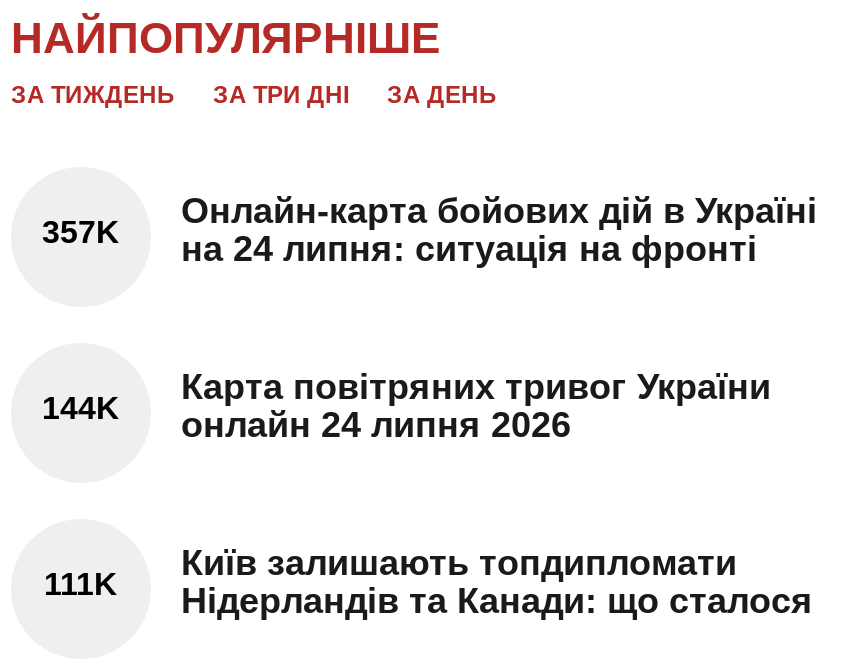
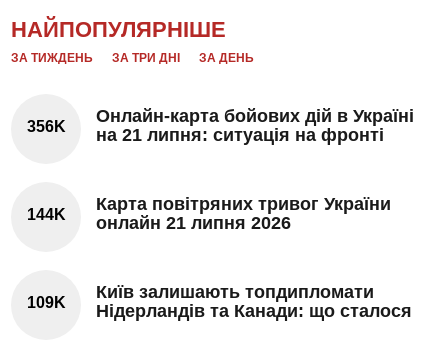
- 357K
+ 356K

- на 24 липня: ситуація на фронті
+ на 21 липня: ситуація на фронті

- 144K онлайн 24 липня 2026
+ 144K онлайн 21 липня 2026

- 111K Нідерландів та Канади: що сталося
+ 109K Нідерландів та Канади: що сталося
